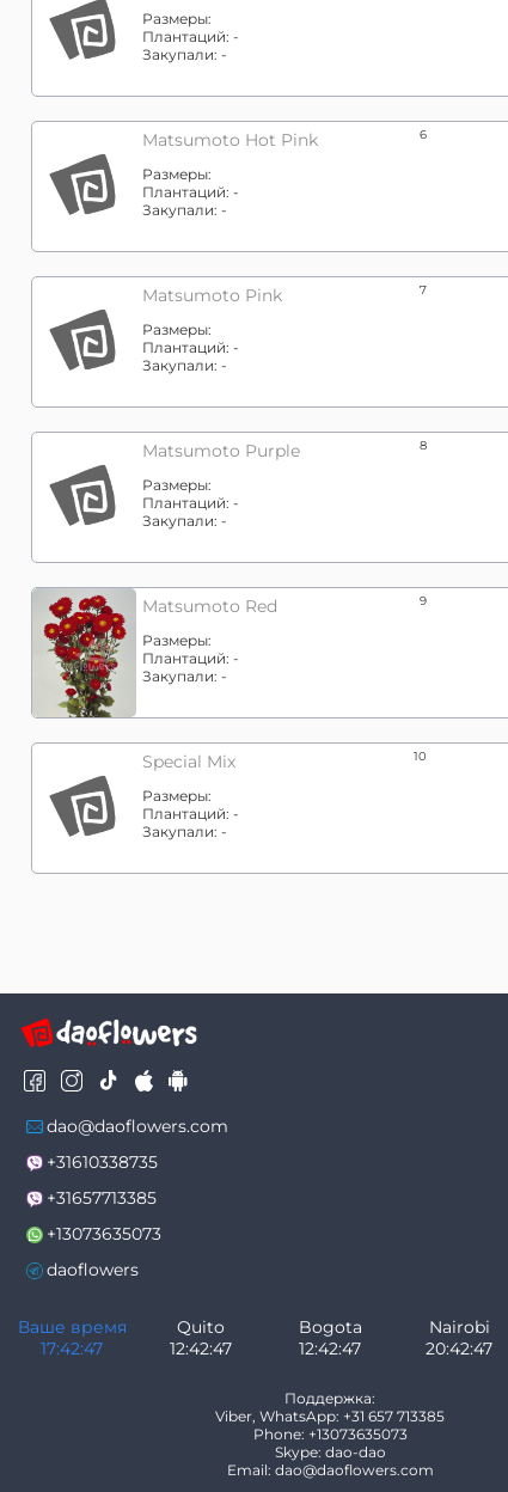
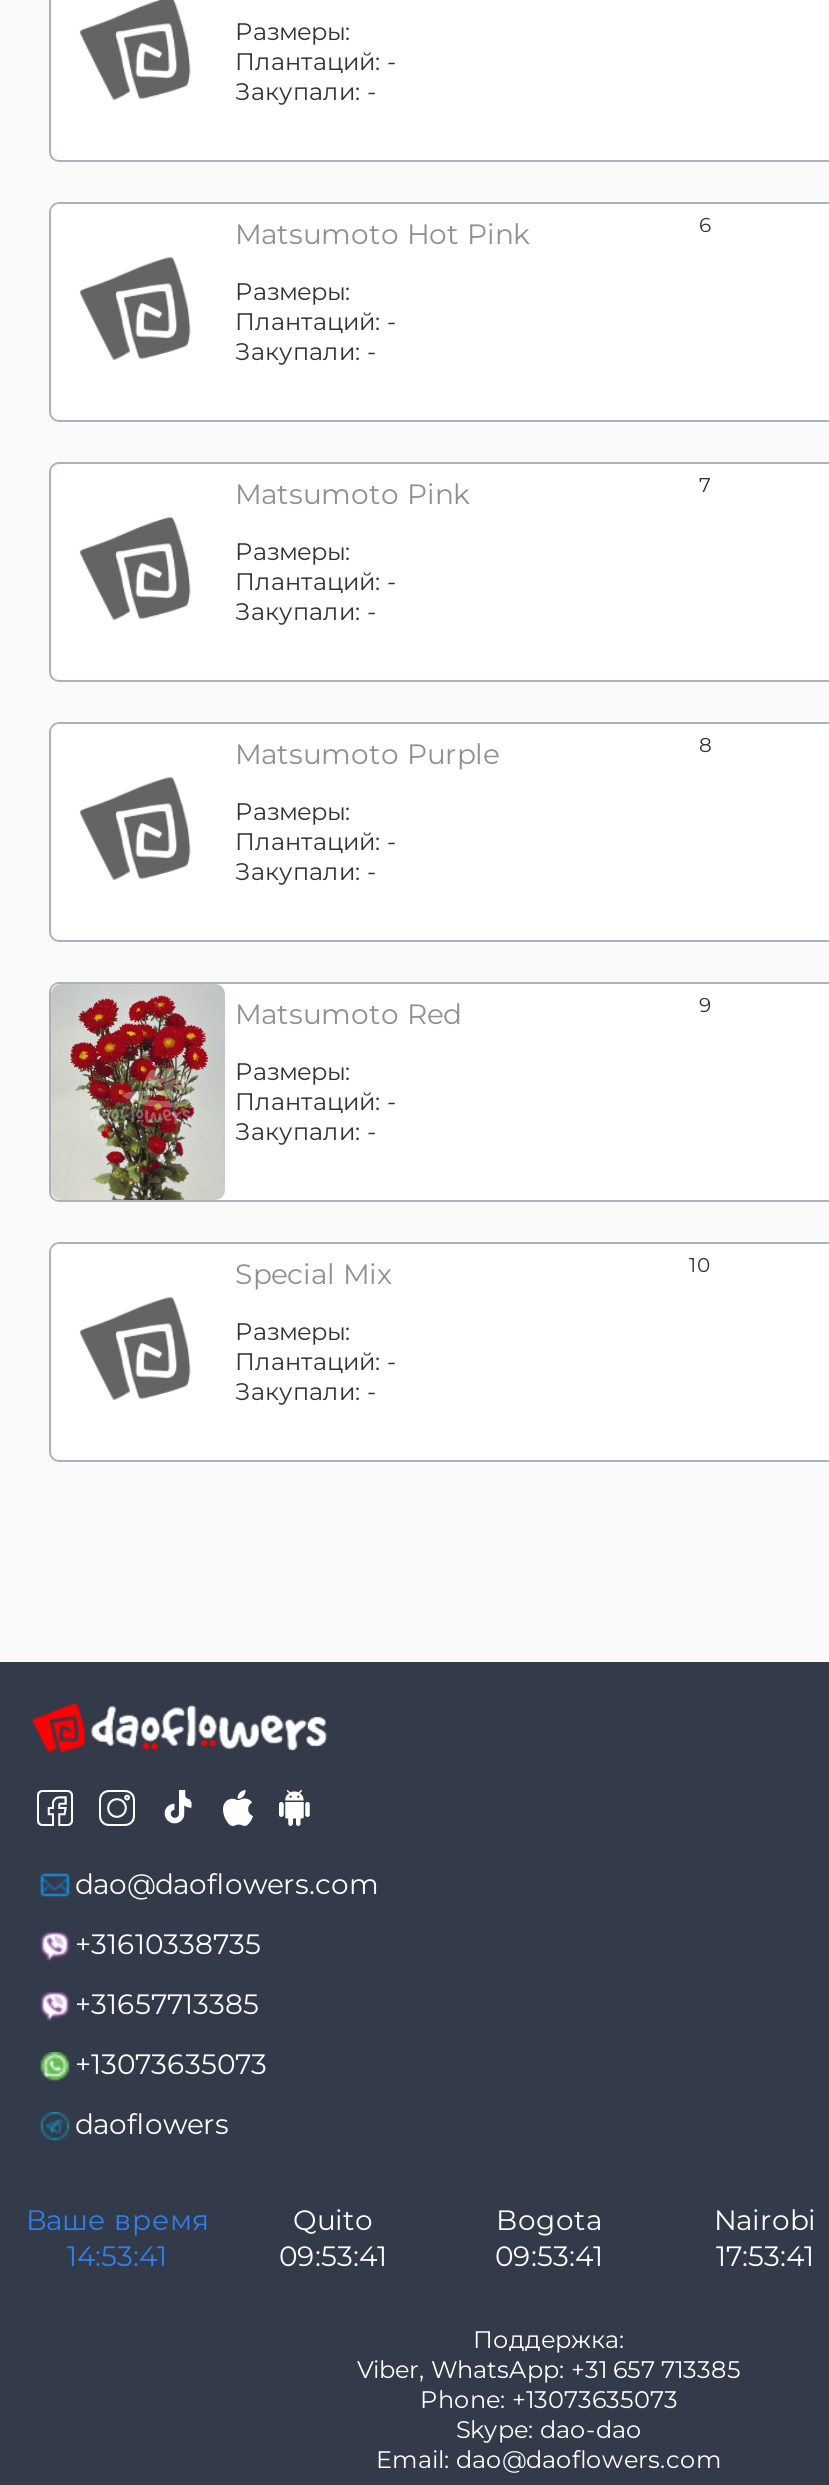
- 17:42:47
+ 14:53:41

- 12:42:47
+ 09:53:41

- 12:42:47
+ 09:53:41

- 20:42:47
+ 17:53:41
